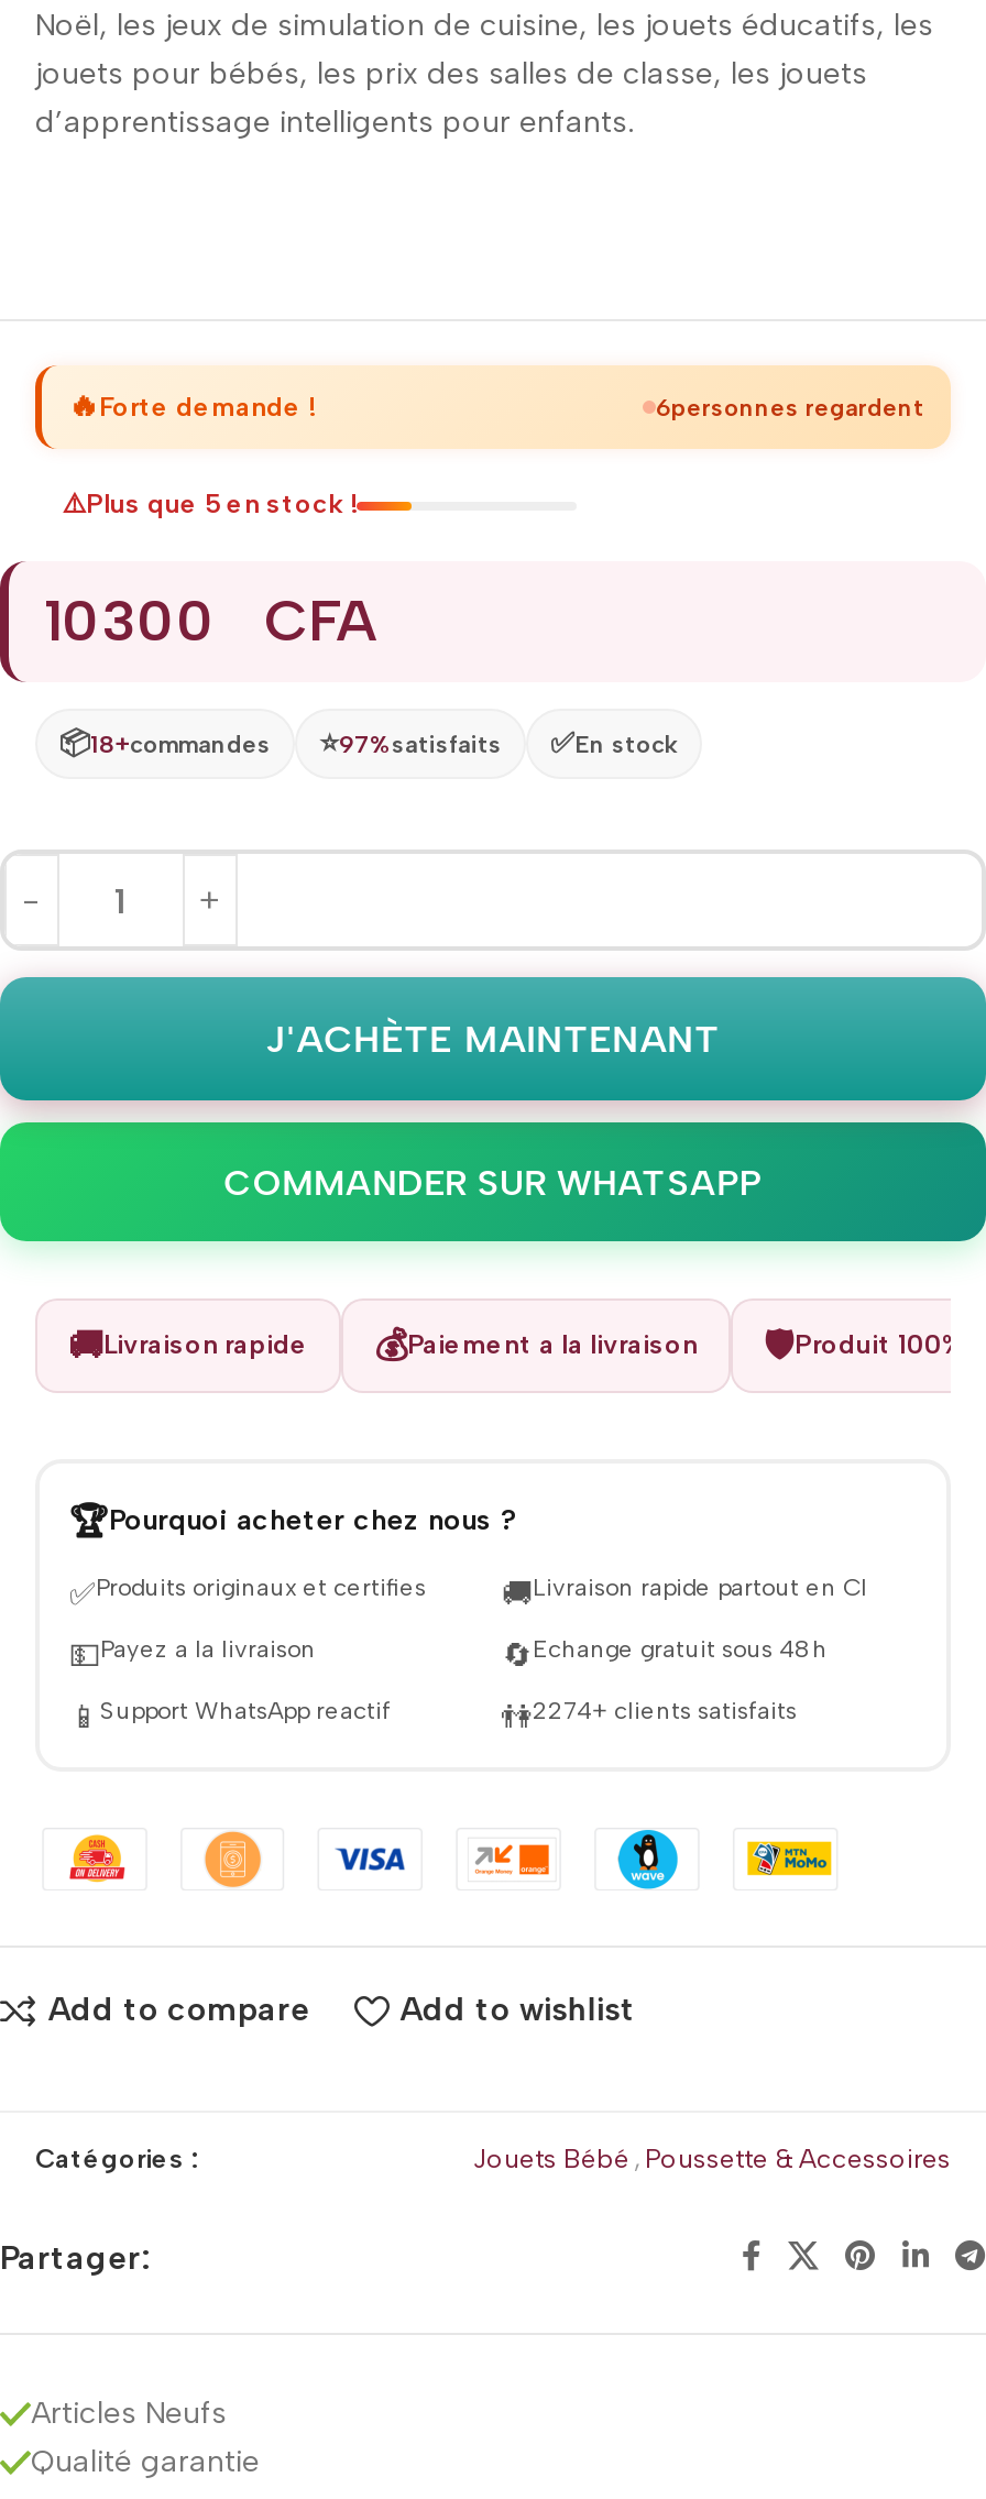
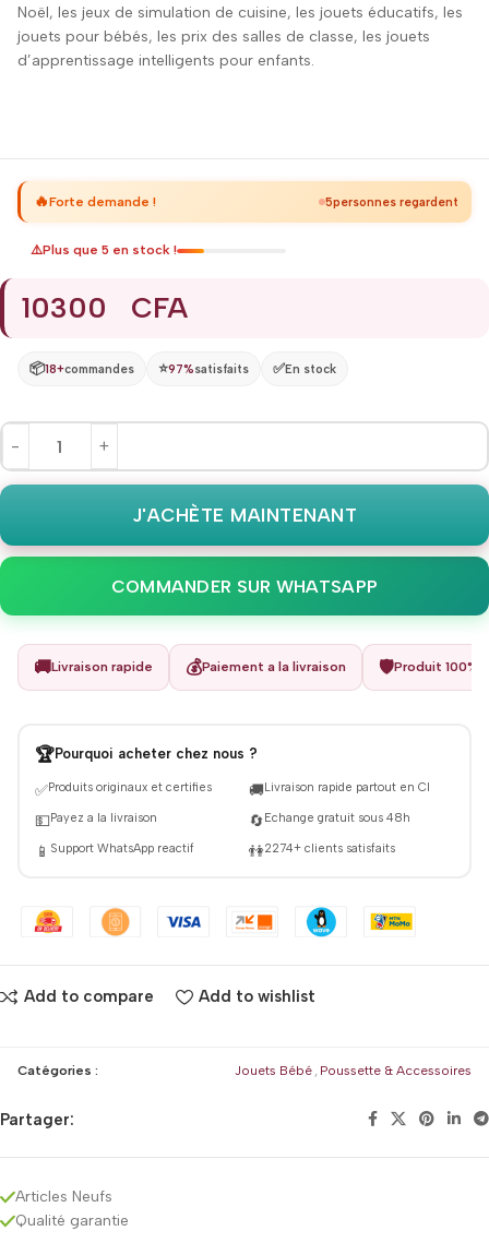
- 6personnes regardent
+ 5personnes regardent
